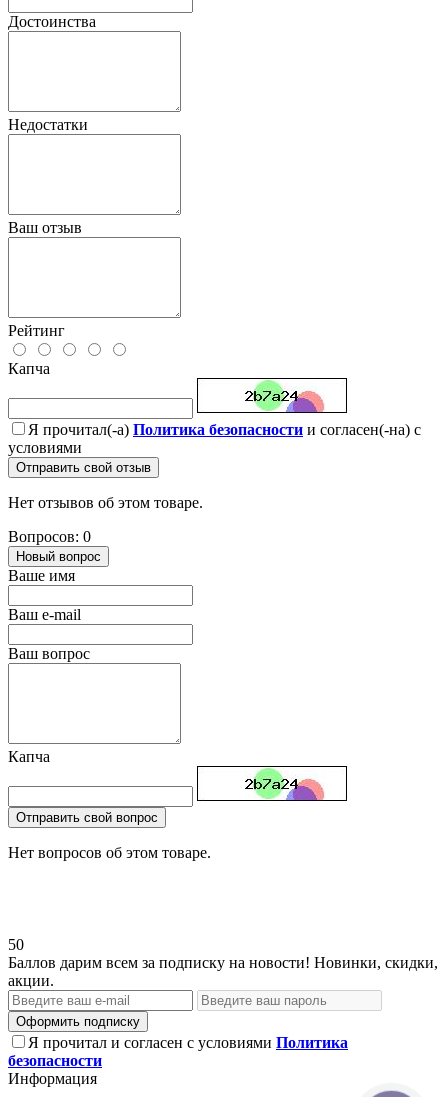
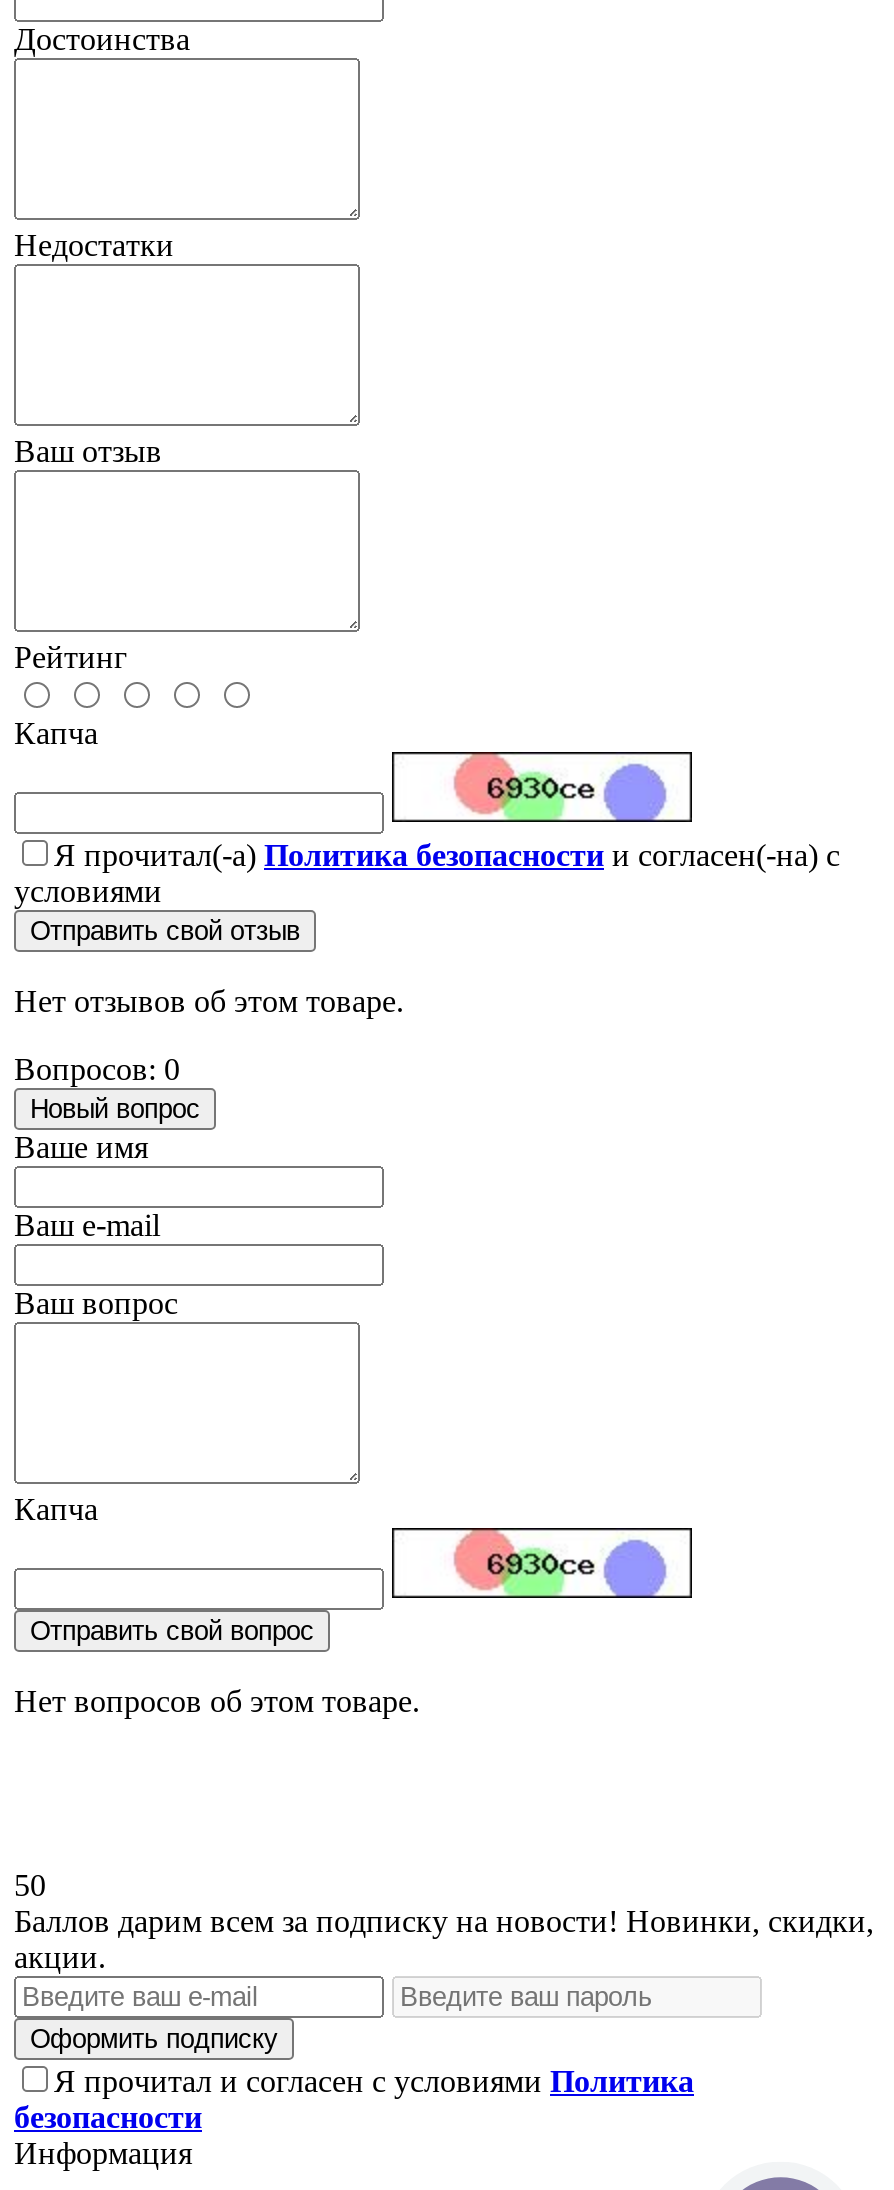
- [image]
+ [image]

- [image]
+ [image]
